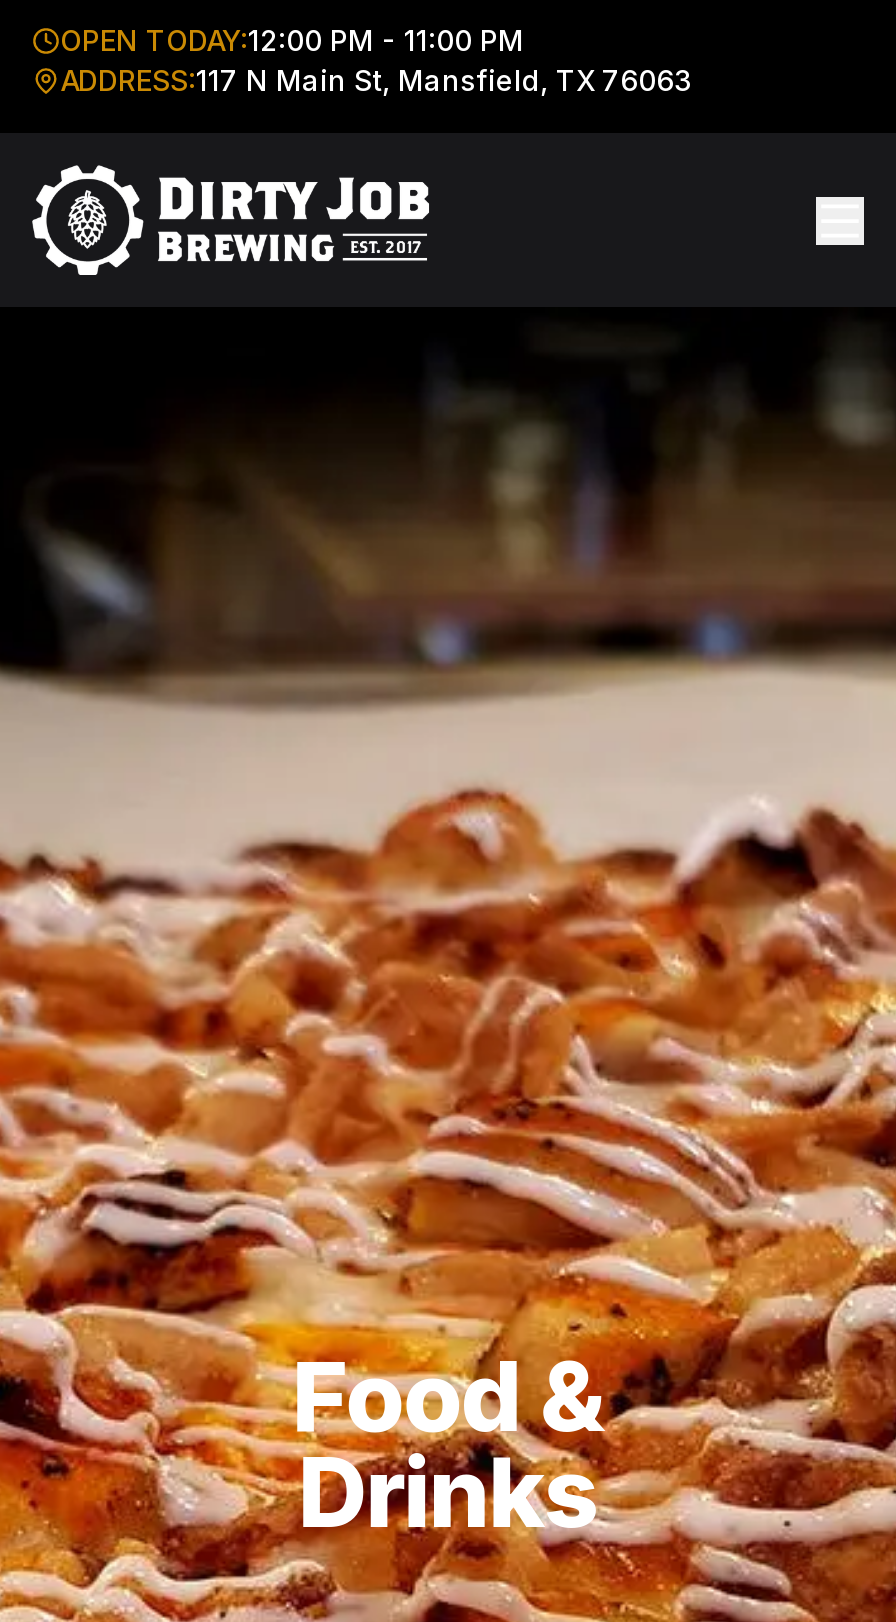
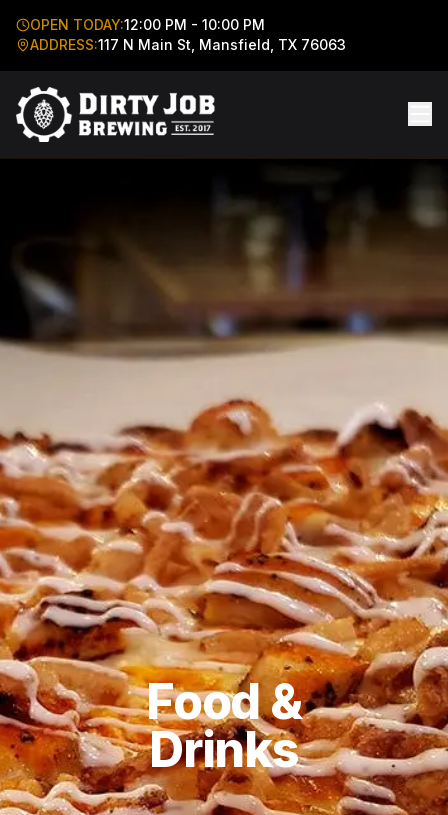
- OPEN TODAY:12:00 PM - 11:00 PM
+ OPEN TODAY:12:00 PM - 10:00 PM
